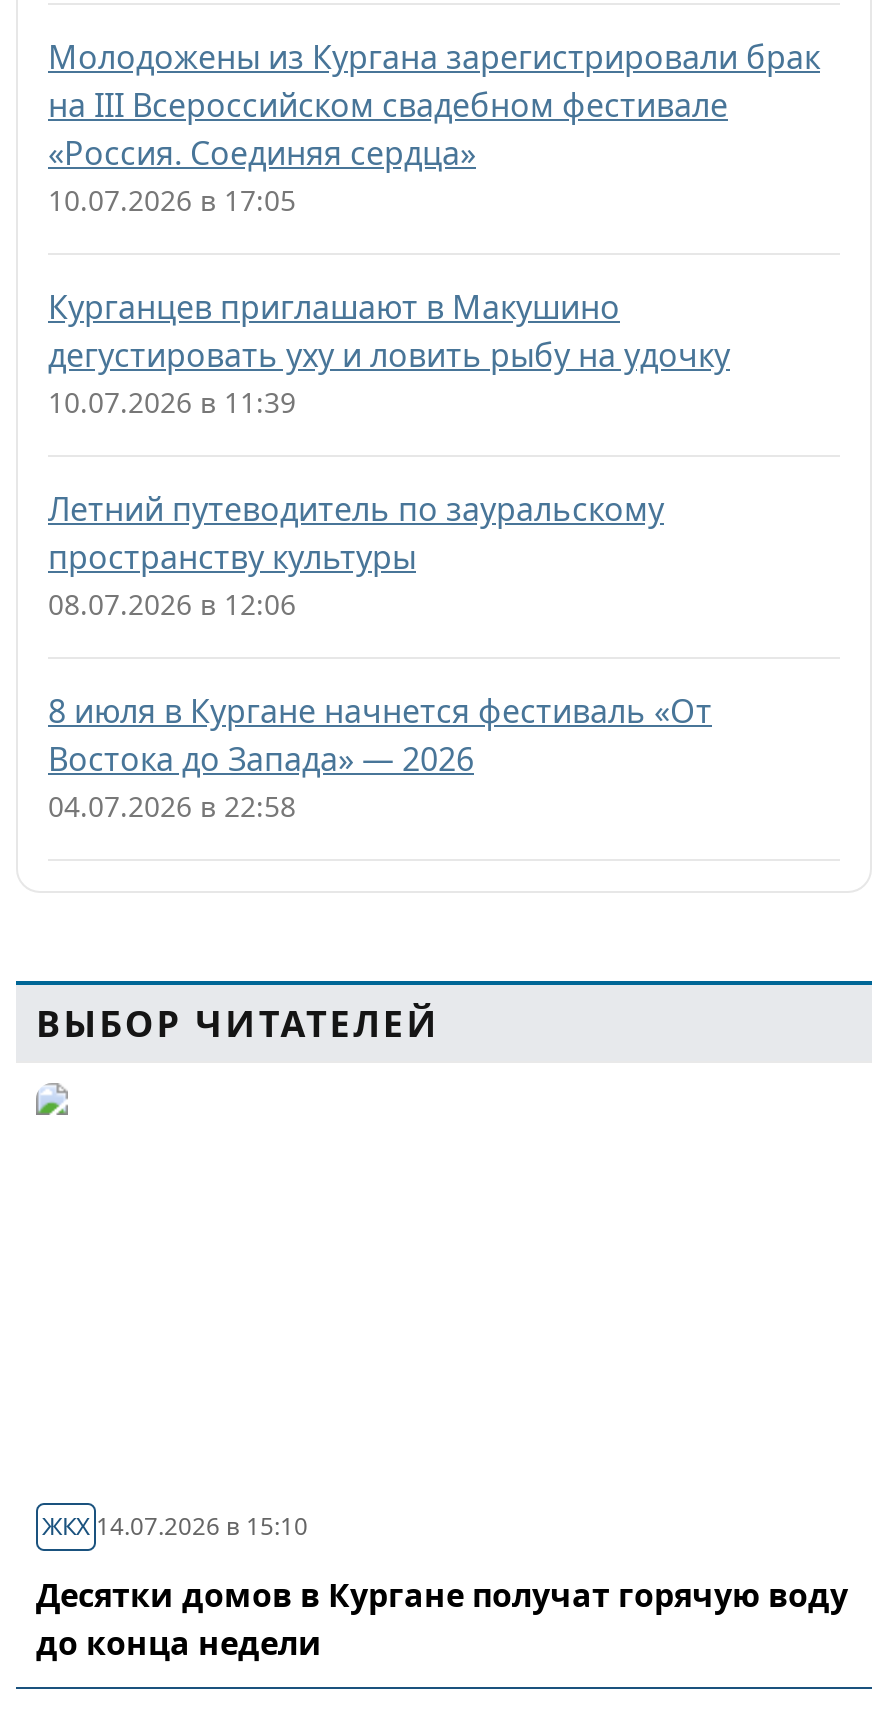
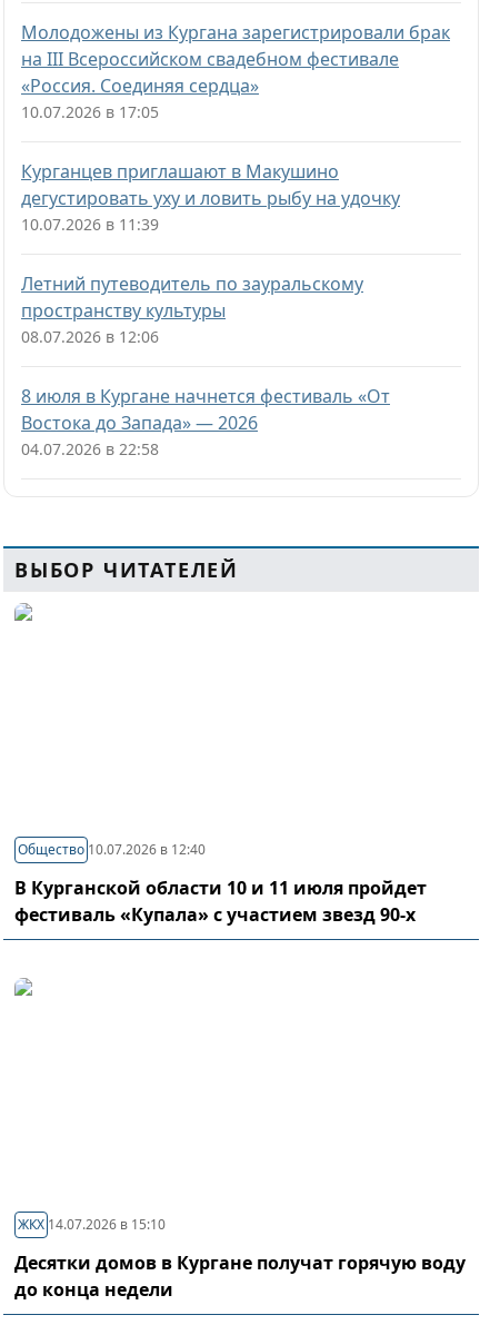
+ Общество 10.07.2026 в 12:40
+ В Курганской области 10 и 11 июля пройдет
+ фестиваль «Купала» с участием звезд 90-х
